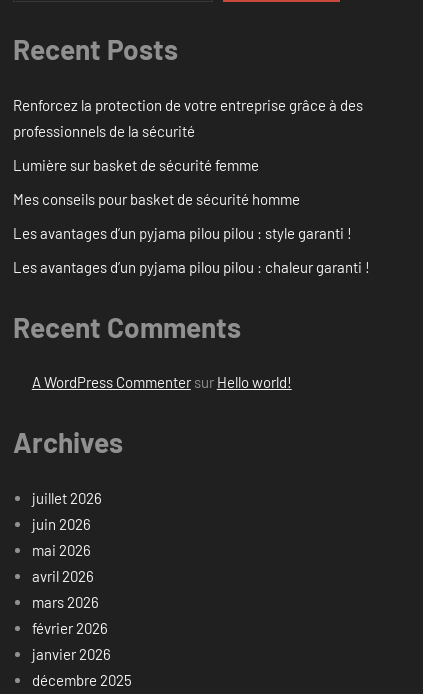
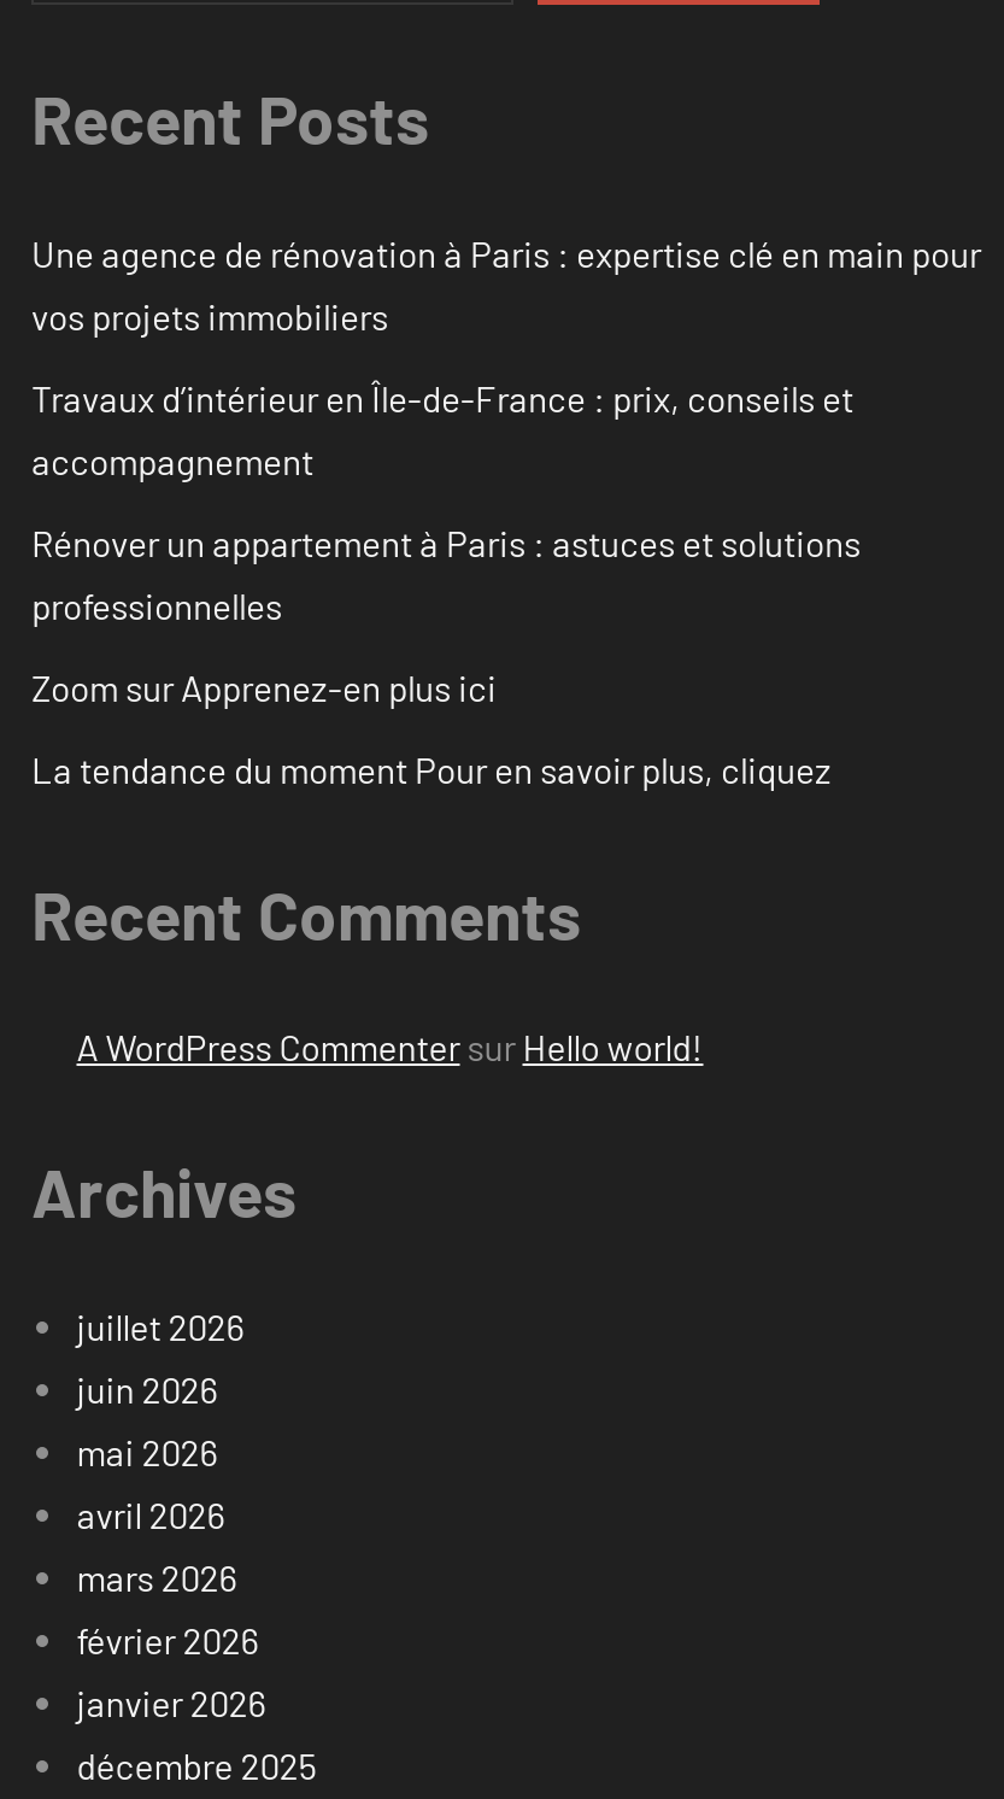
- Renforcez la protection de votre entreprise grâce à des
- professionnels de la sécurité
+ Une agence de rénovation à Paris : expertise clé en main pour
+ vos projets immobiliers

- Lumière sur basket de sécurité femme
+ Travaux d’intérieur en Île-de-France : prix, conseils et
+ accompagnement

- Mes conseils pour basket de sécurité homme
+ Rénover un appartement à Paris : astuces et solutions
+ professionnelles

- Les avantages d’un pyjama pilou pilou : style garanti !
+ Zoom sur Apprenez-en plus ici

- Les avantages d’un pyjama pilou pilou : chaleur garanti !
+ La tendance du moment Pour en savoir plus, cliquez
